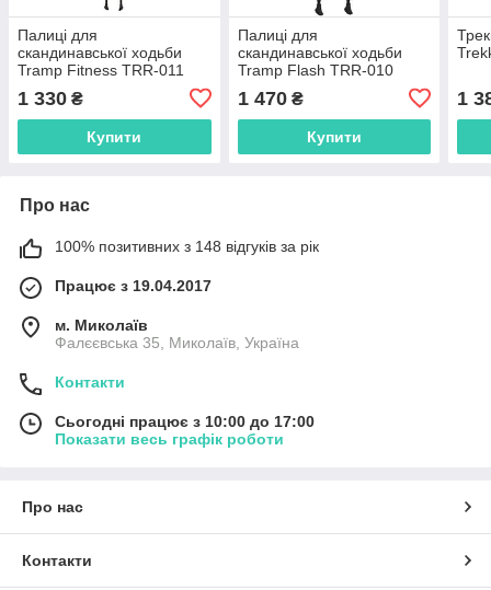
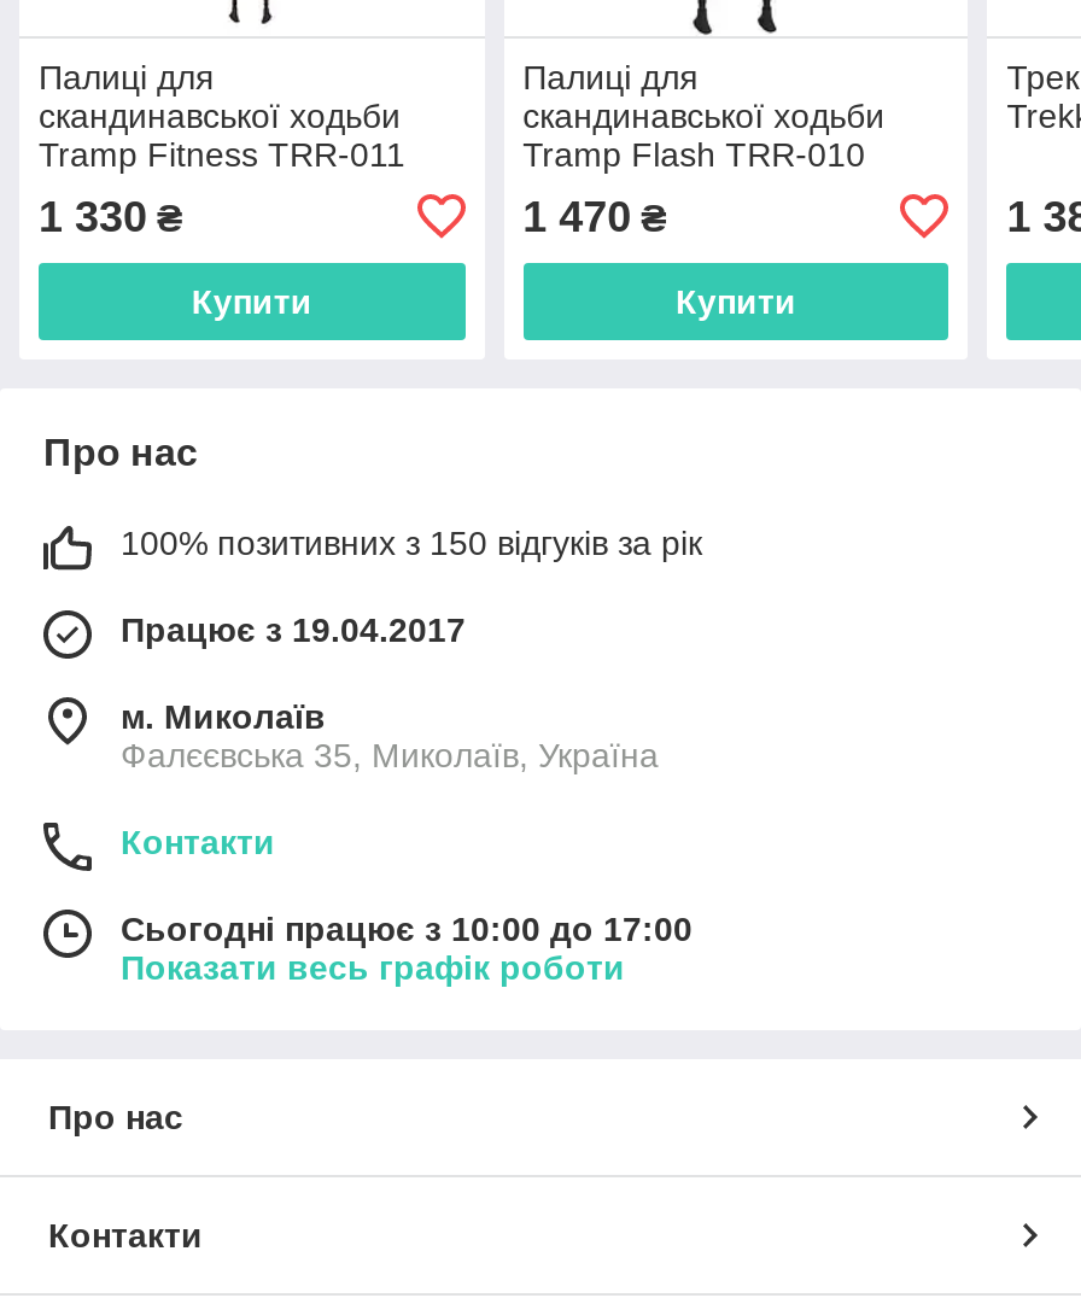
- 100% позитивних з 148 відгуків за рік
+ 100% позитивних з 150 відгуків за рік
